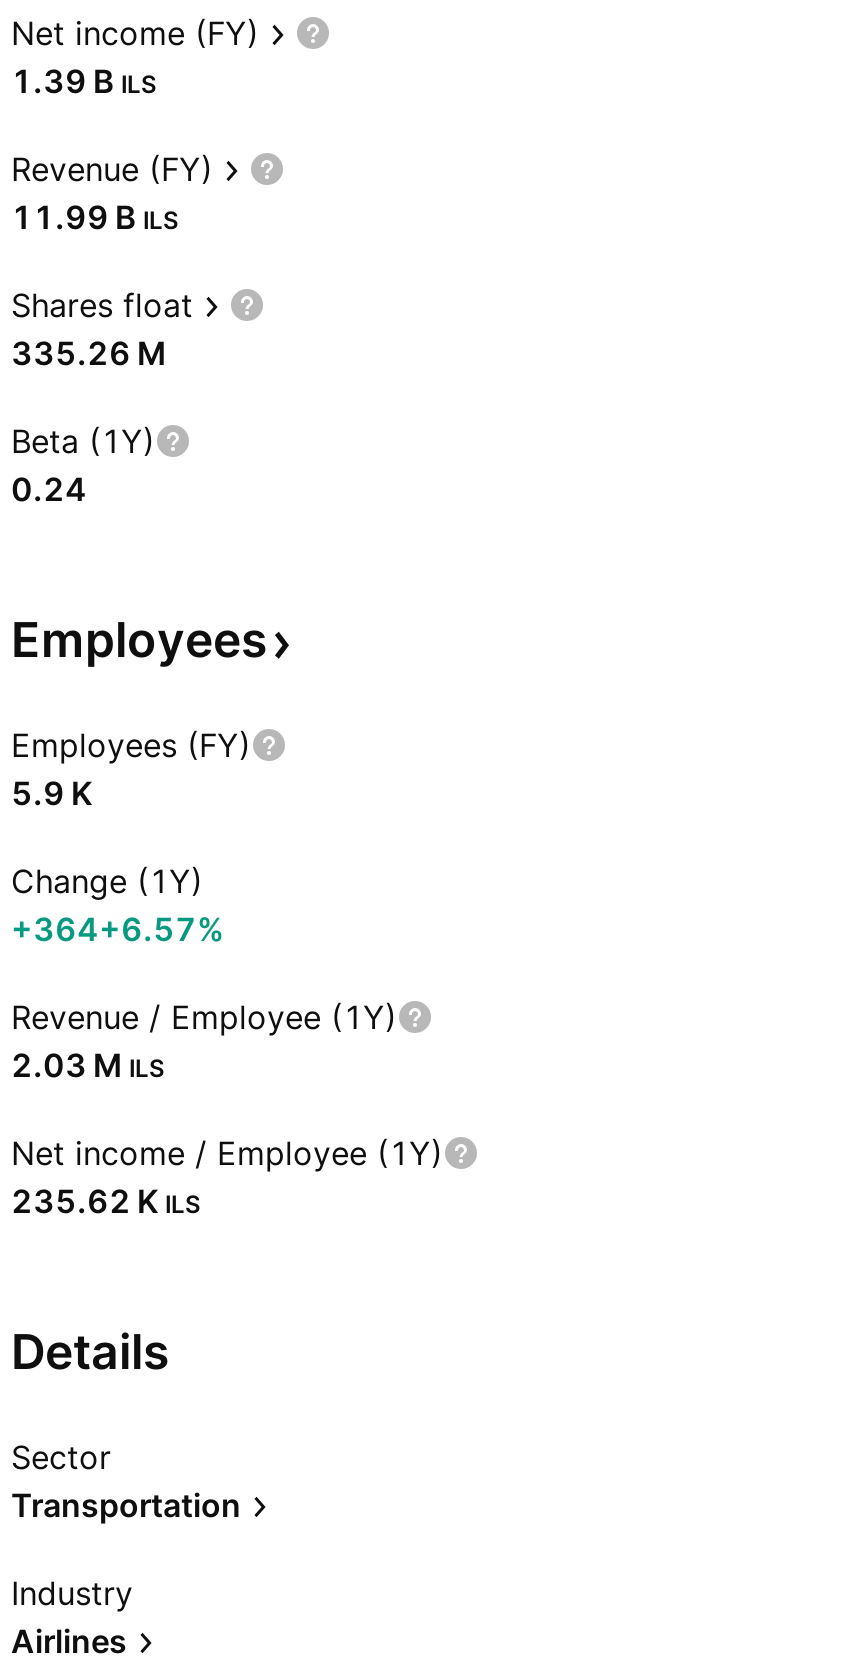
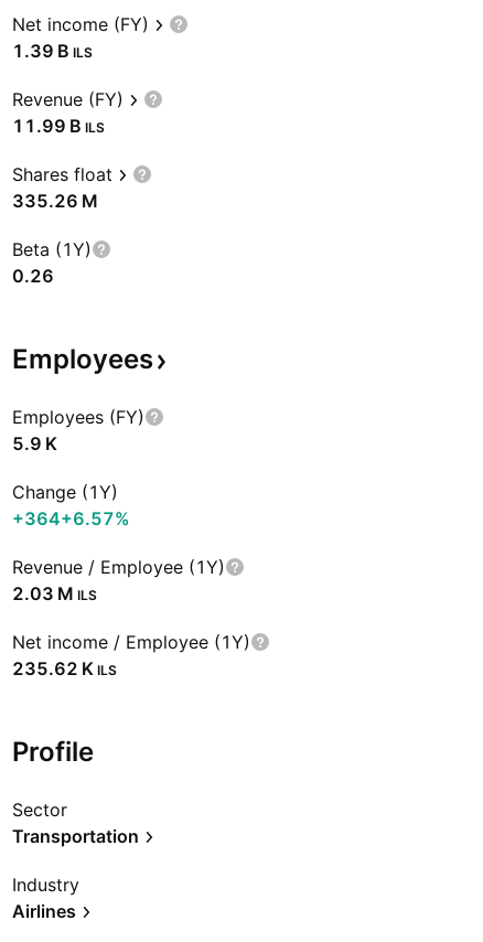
- 0.24
+ 0.26

- Details
+ Profile
